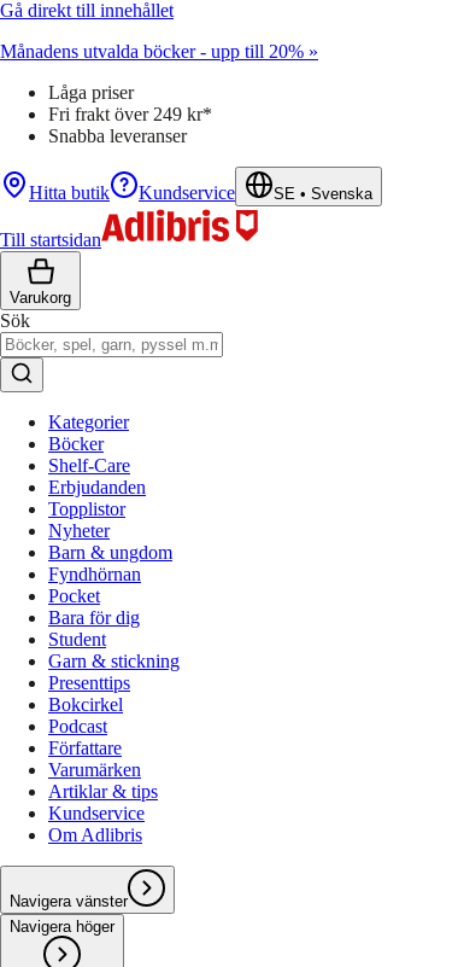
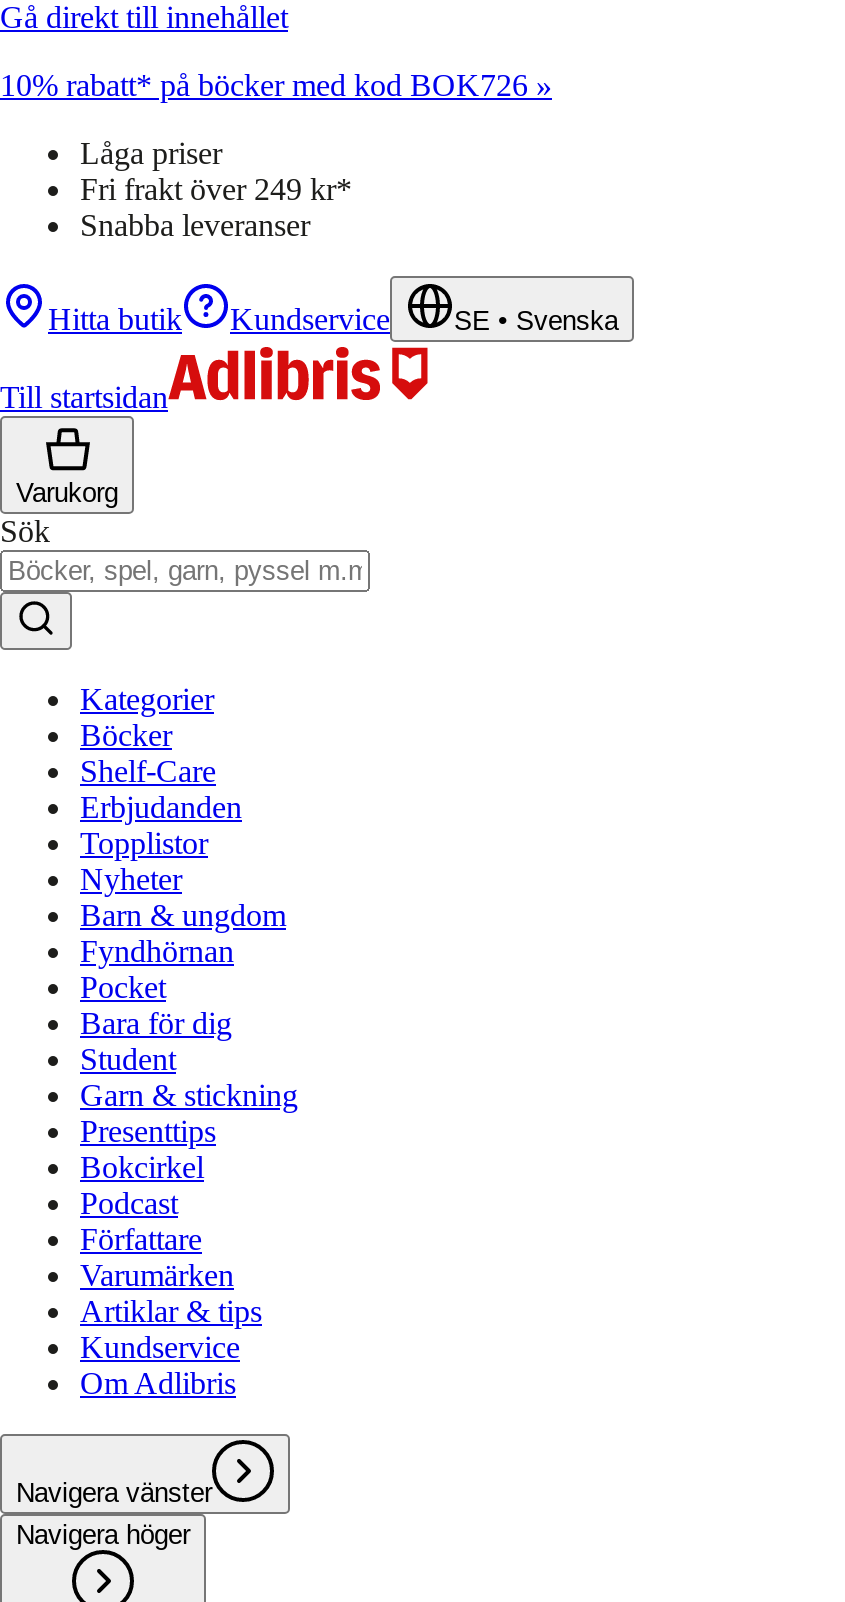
- Månadens utvalda böcker - upp till 20% »
+ 10% rabatt* på böcker med kod BOK726 »
